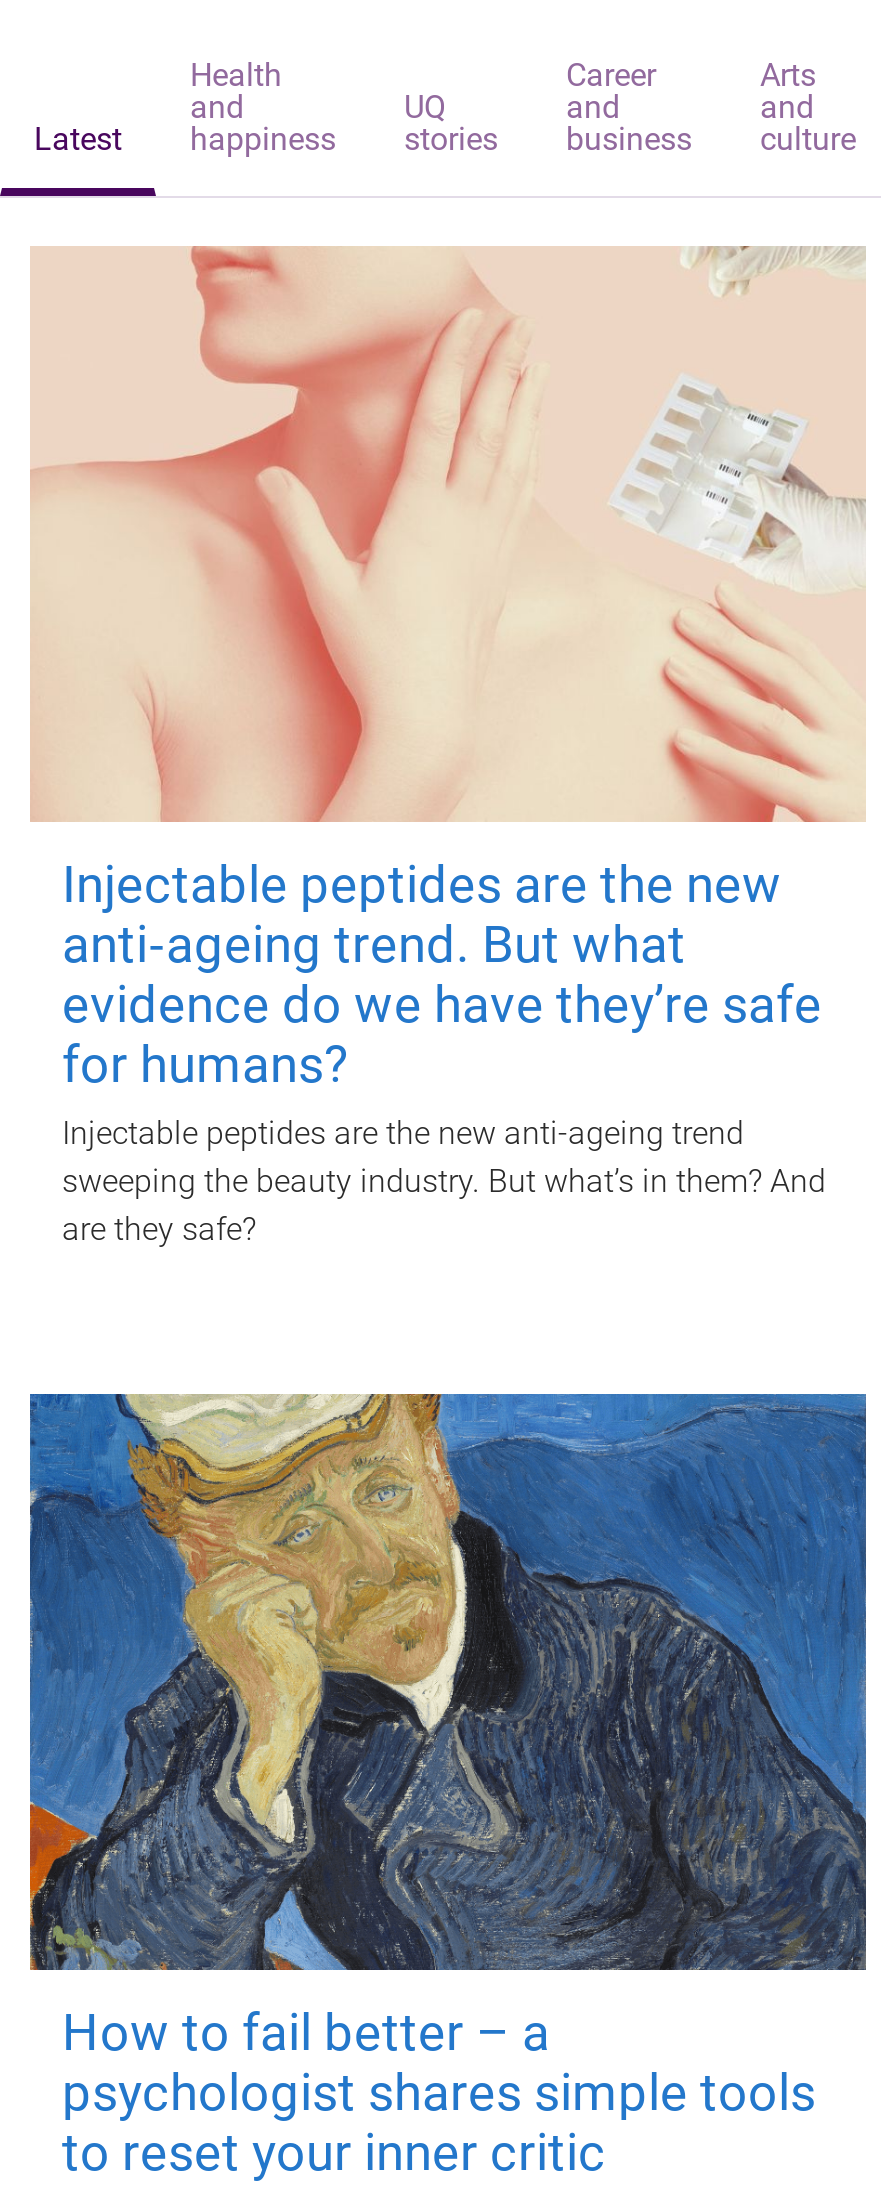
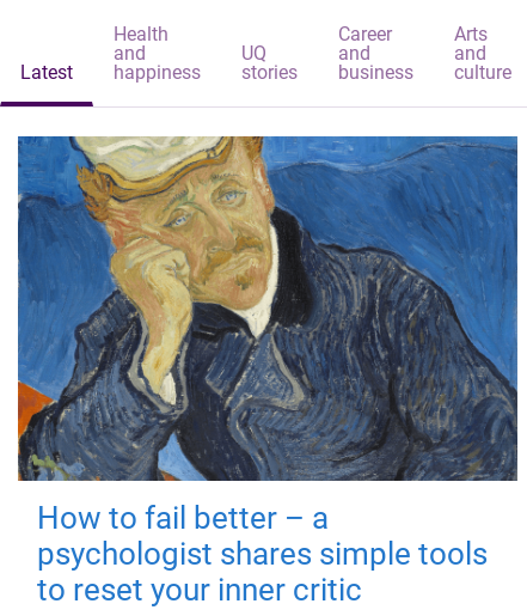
- [image]
- Injectable peptides are the new
- anti‑ageing trend. But what
- evidence do we have they’re safe
- for humans?
- Injectable peptides are the new anti-ageing trend
- sweeping the beauty industry. But what’s in them? And
- are they safe?
